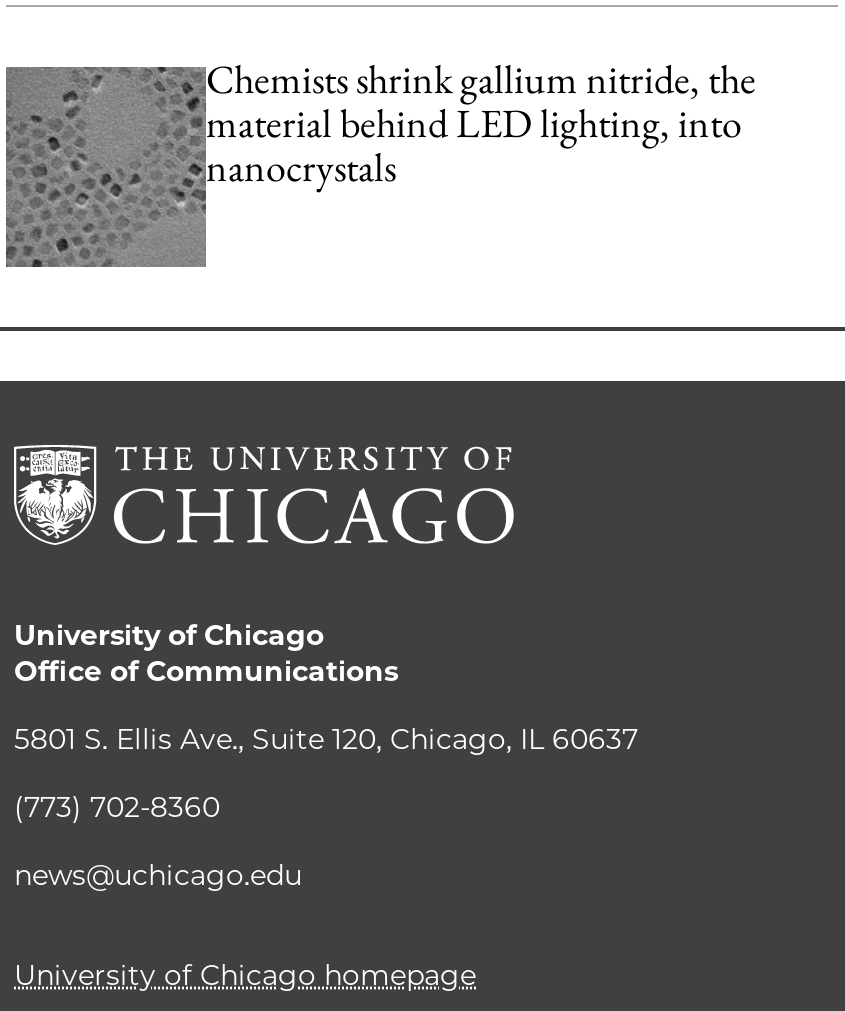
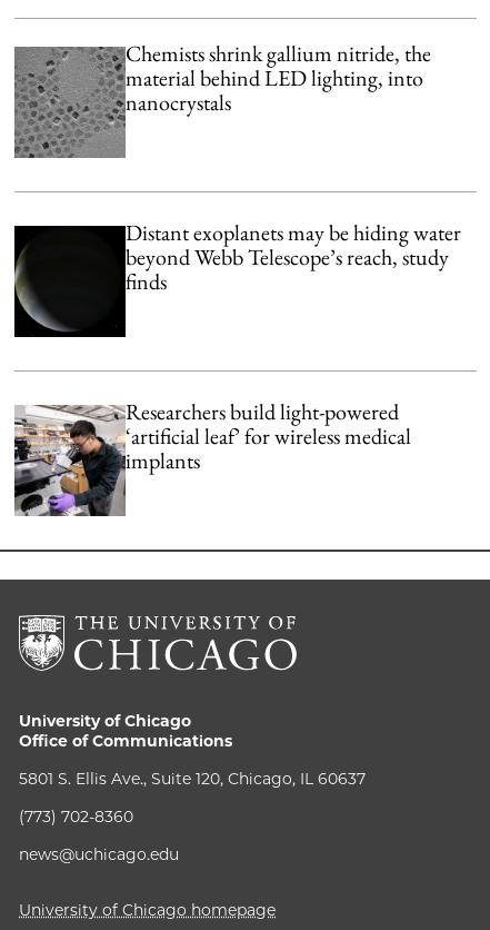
+ [image]
+ Distant exoplanets may be hiding water
+ beyond Webb Telescope’s reach, study
+ finds

+ [image]
+ Researchers build light-powered
+ ‘artificial leaf’ for wireless medical
+ implants
